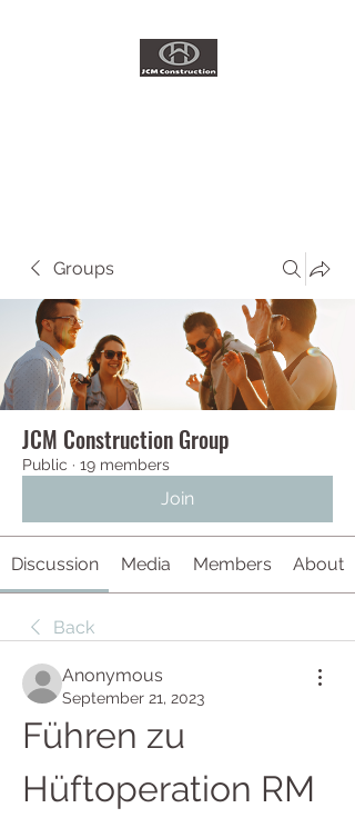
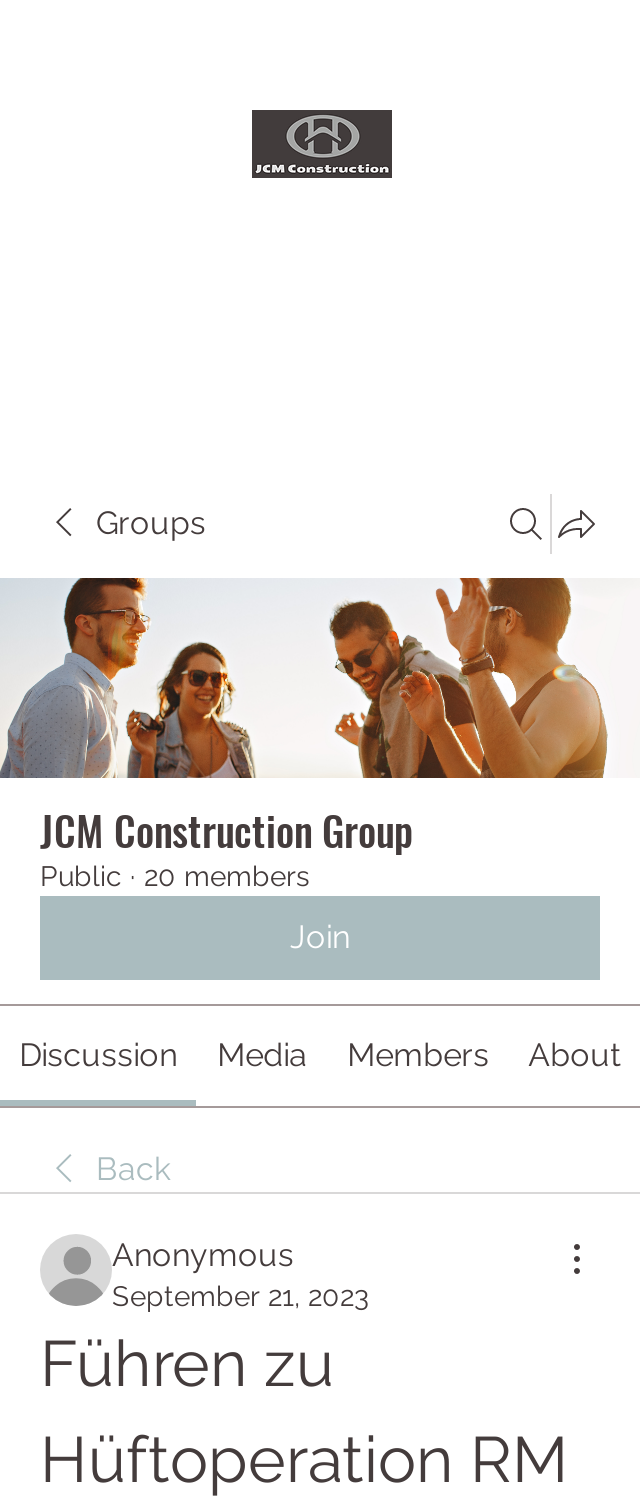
- Public · 19 members
+ Public · 20 members
